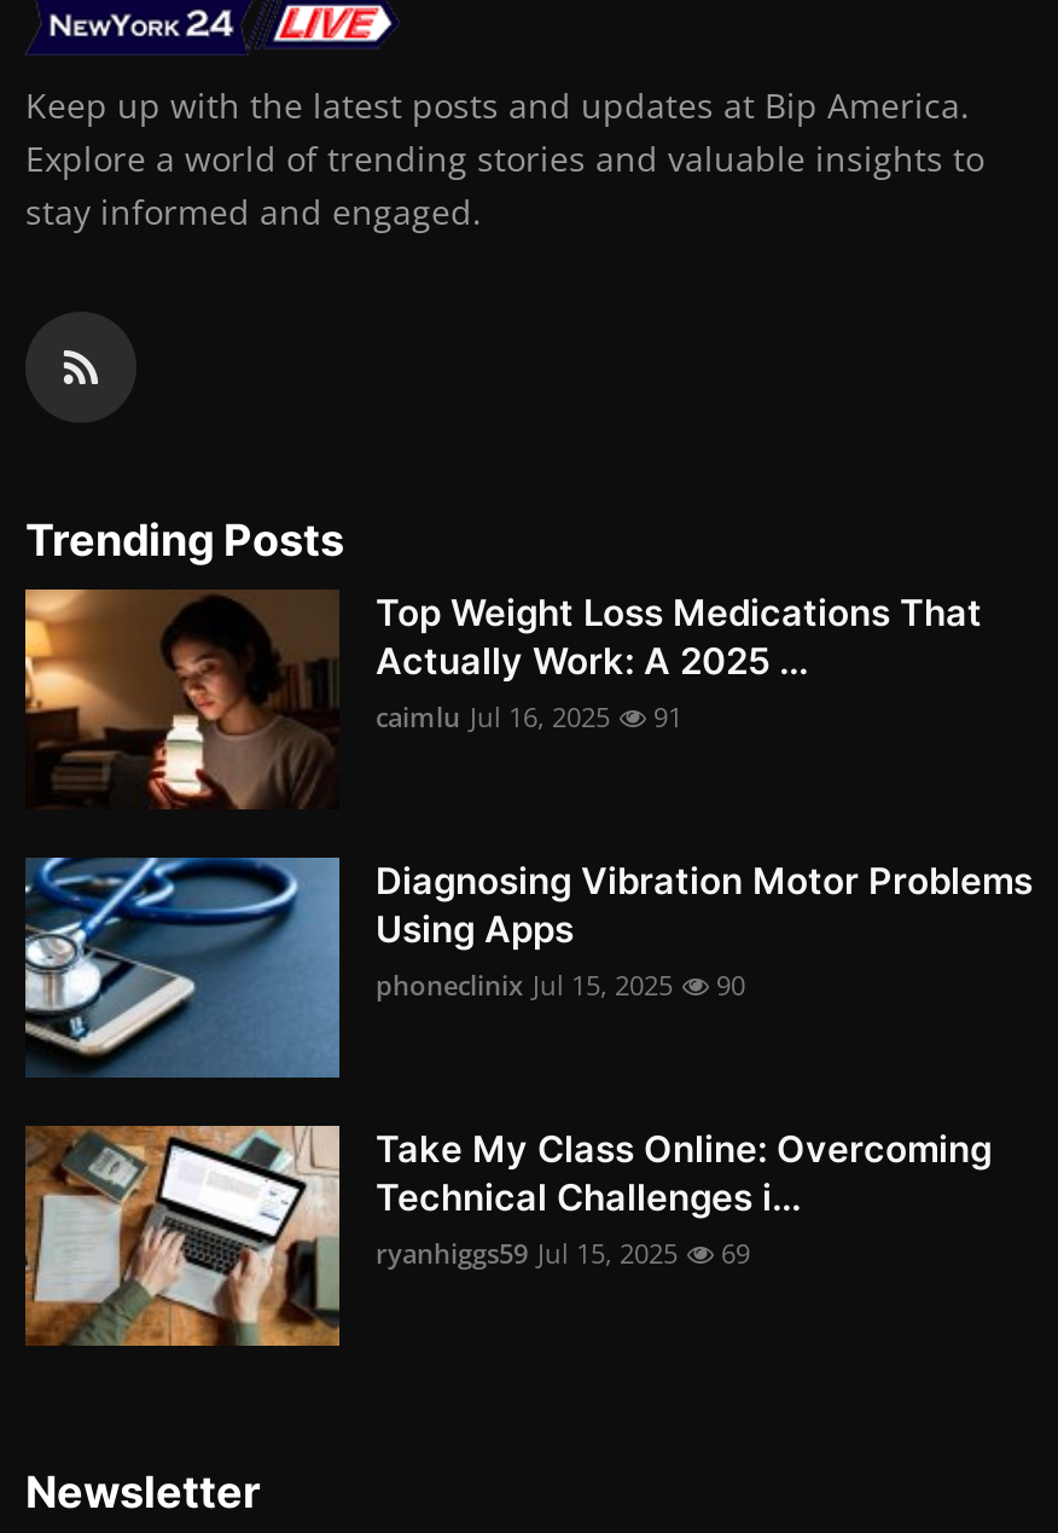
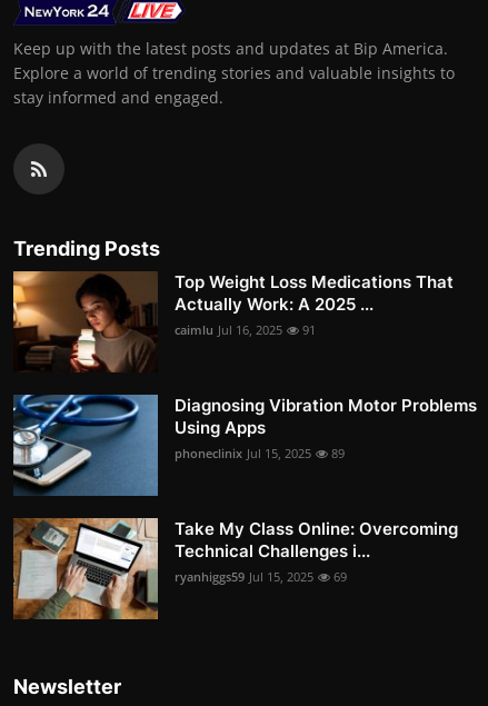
- phoneclinix Jul 15, 2025 90
+ phoneclinix Jul 15, 2025 89
